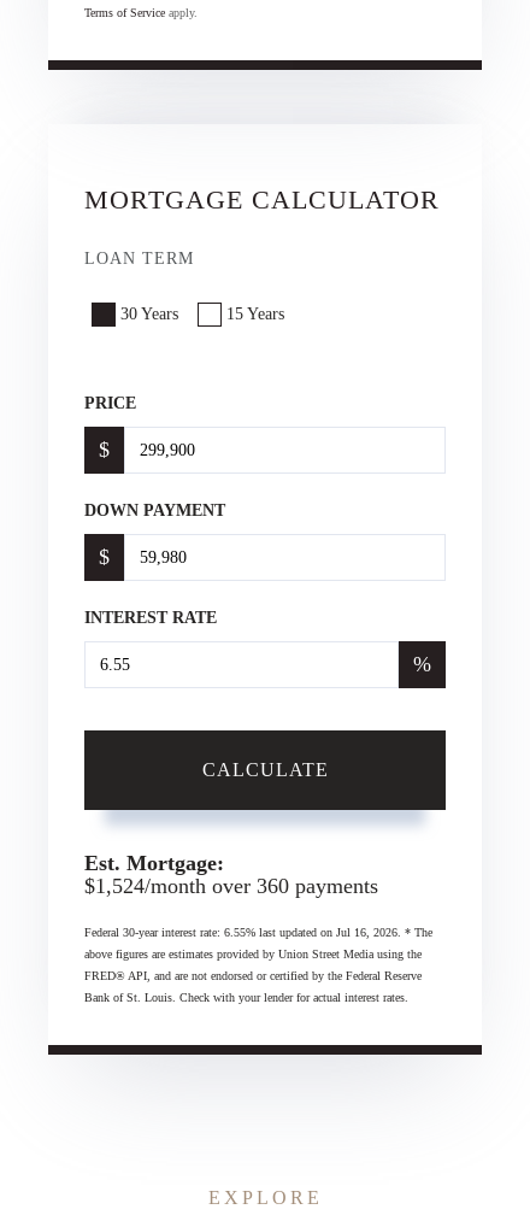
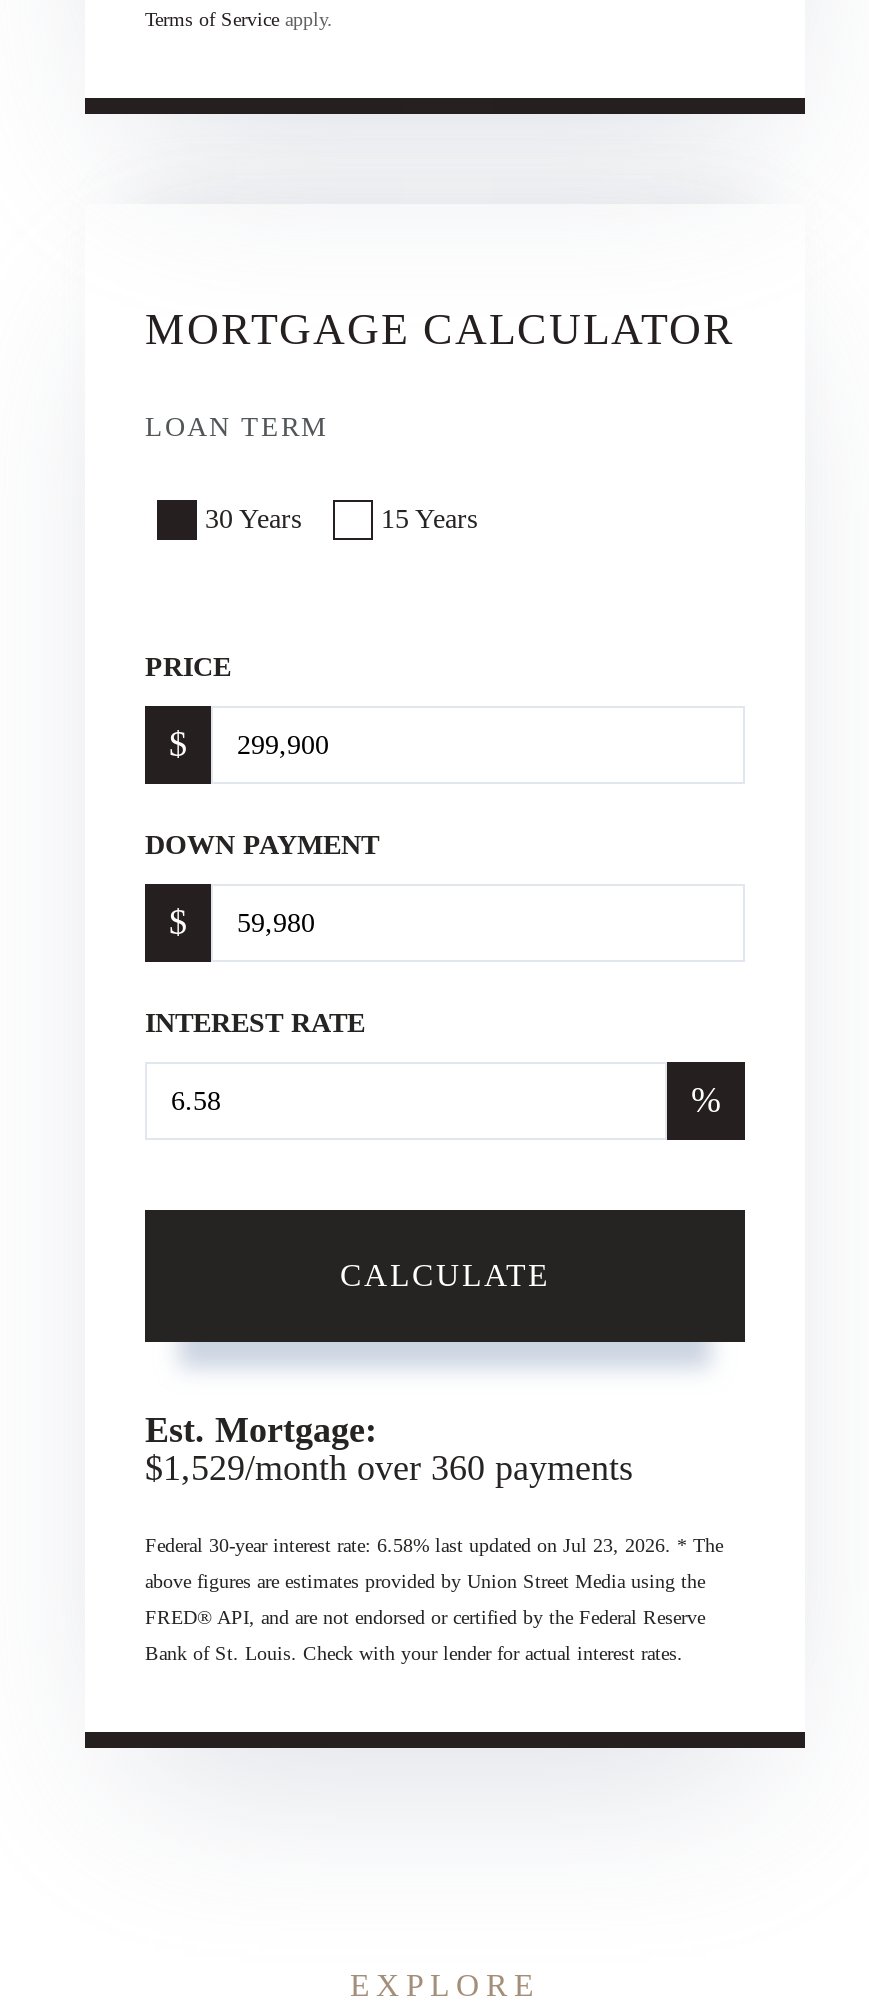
- $1,524/month over 360 payments
+ $1,529/month over 360 payments

- Federal 30-year interest rate: 6.55% last updated on Jul 16, 2026. * The
+ Federal 30-year interest rate: 6.58% last updated on Jul 23, 2026. * The
